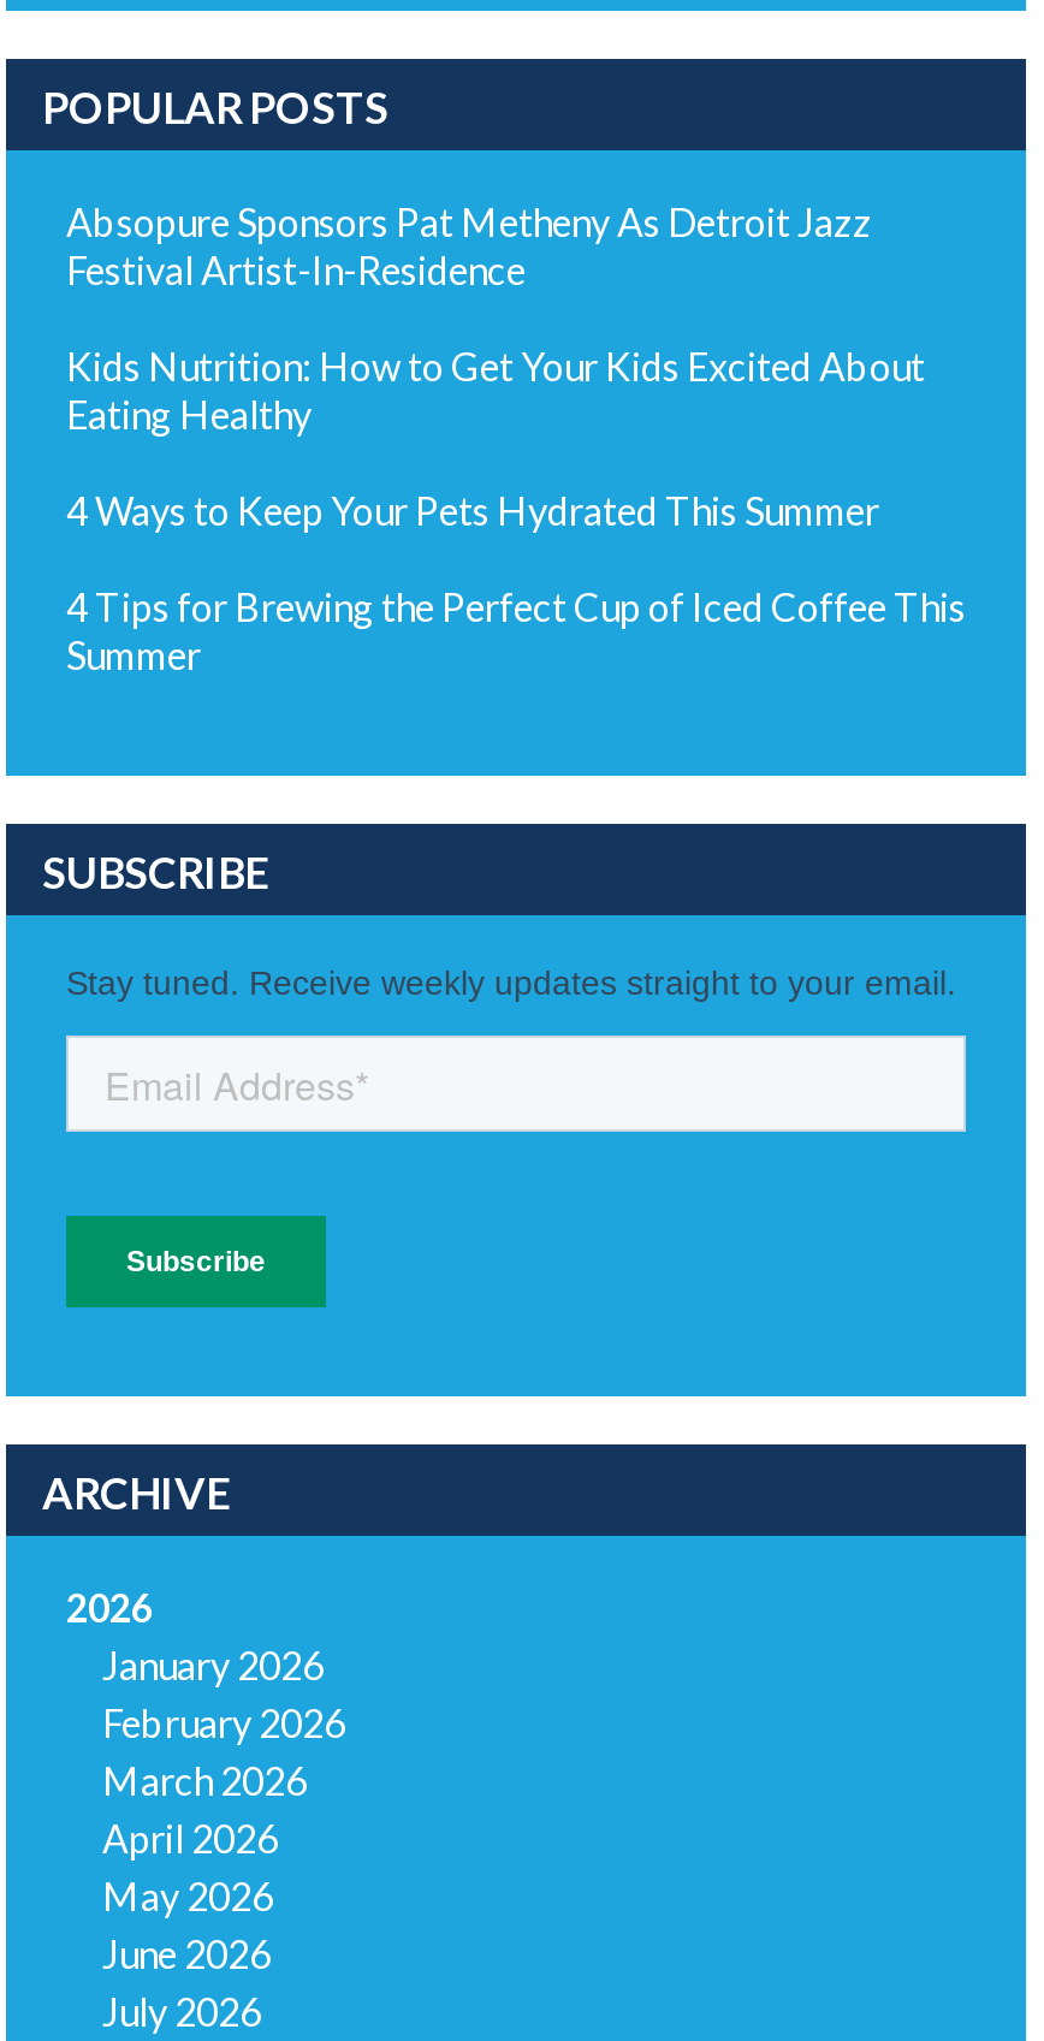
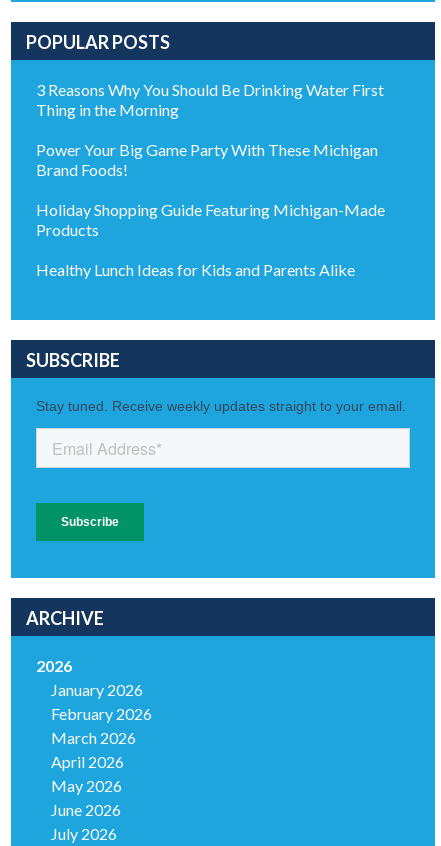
- Absopure Sponsors Pat Metheny As Detroit Jazz
- Festival Artist-In-Residence
+ 3 Reasons Why You Should Be Drinking Water First
+ Thing in the Morning

- Kids Nutrition: How to Get Your Kids Excited About
- Eating Healthy
+ Power Your Big Game Party With These Michigan
+ Brand Foods!

- 4 Ways to Keep Your Pets Hydrated This Summer
+ Holiday Shopping Guide Featuring Michigan-Made
+ Products

- 4 Tips for Brewing the Perfect Cup of Iced Coffee This
- Summer
+ Healthy Lunch Ideas for Kids and Parents Alike
